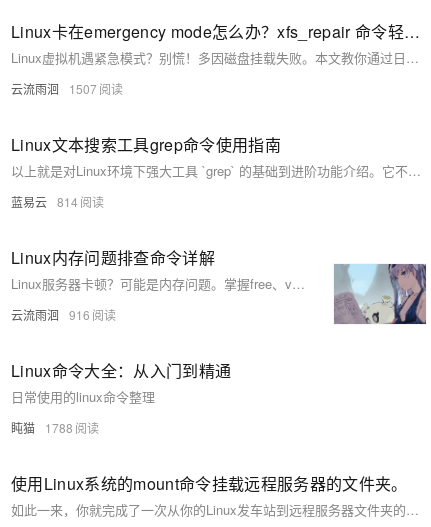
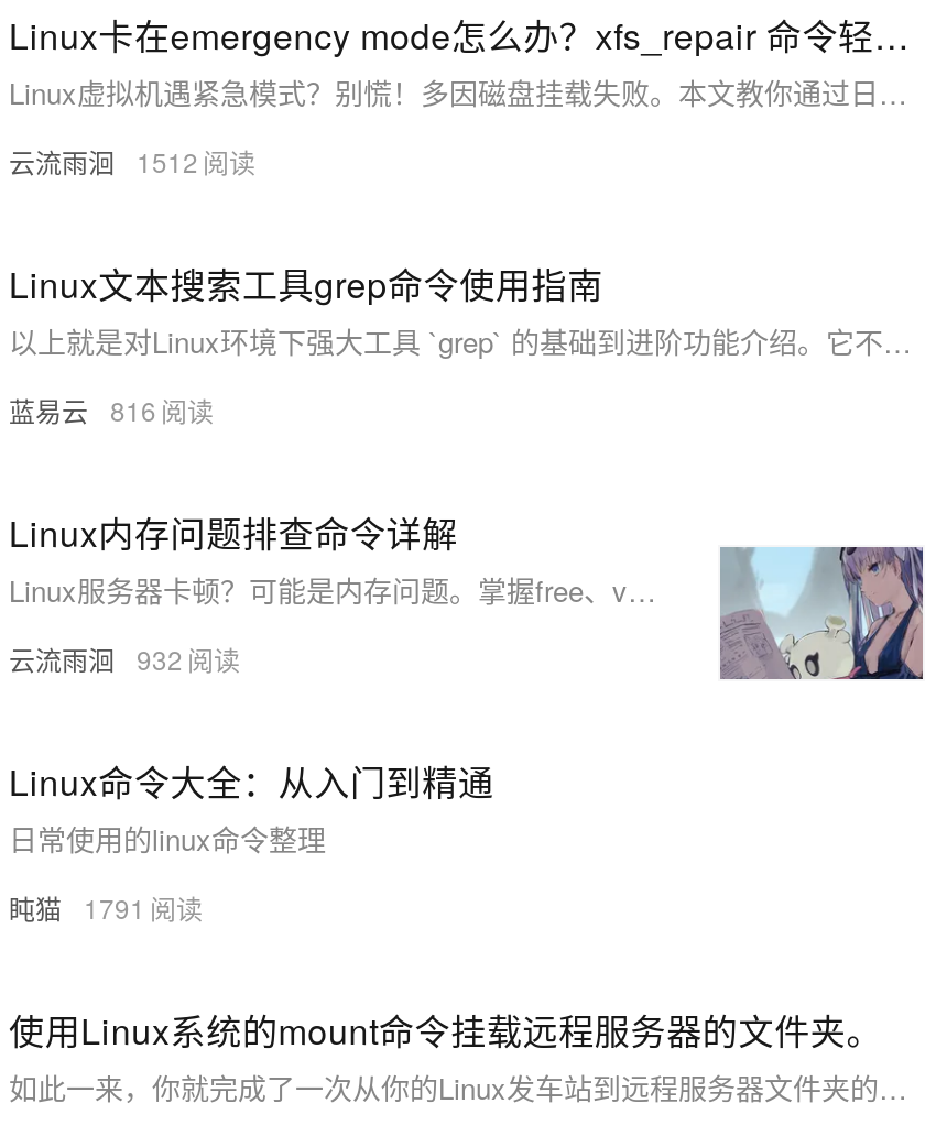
- 云流雨洄 1507
+ 云流雨洄 1512

- 蓝易云 814
+ 蓝易云 816

- 云流雨洄 916
+ 云流雨洄 932

- 盹猫 1788
+ 盹猫 1791
